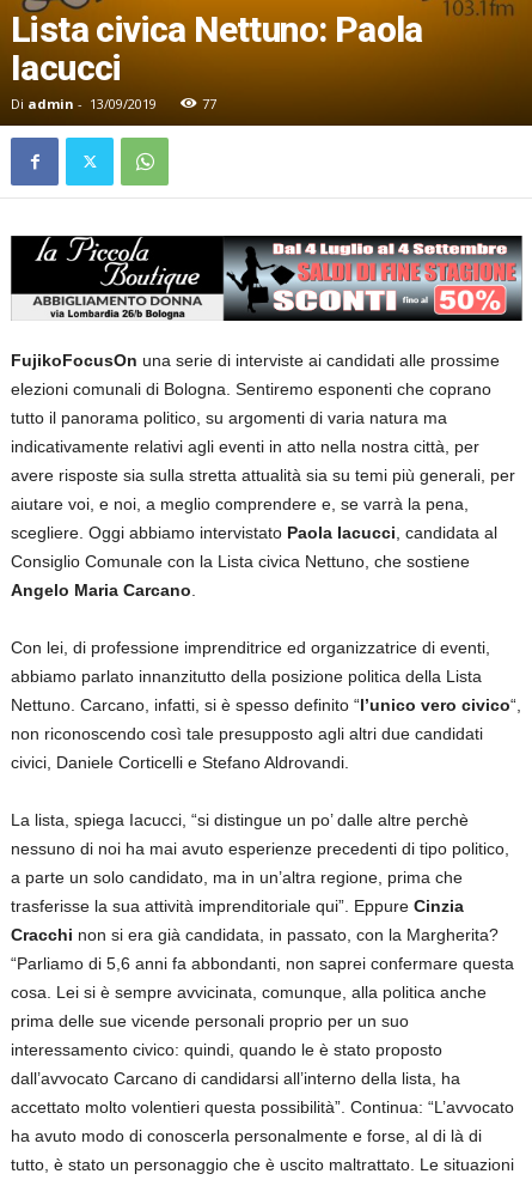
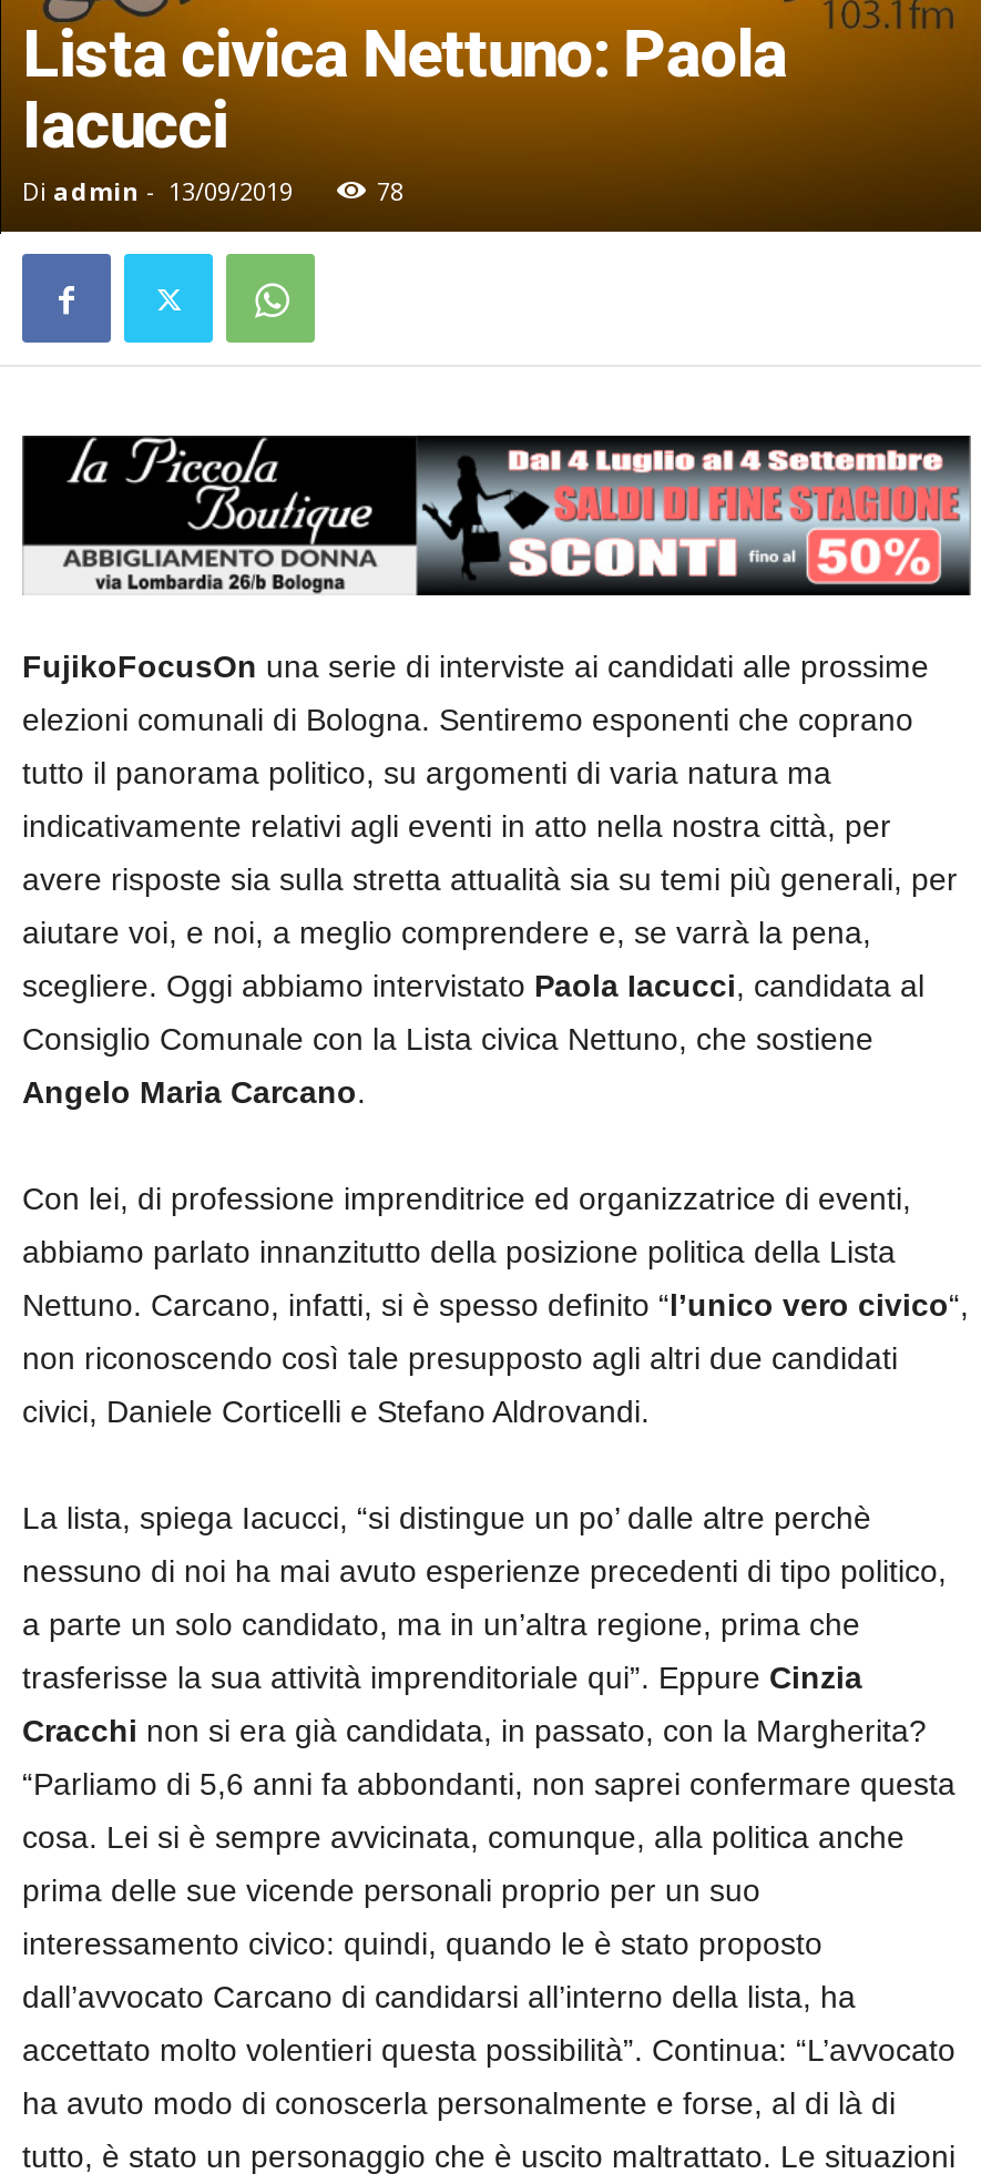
- 77
+ 78
